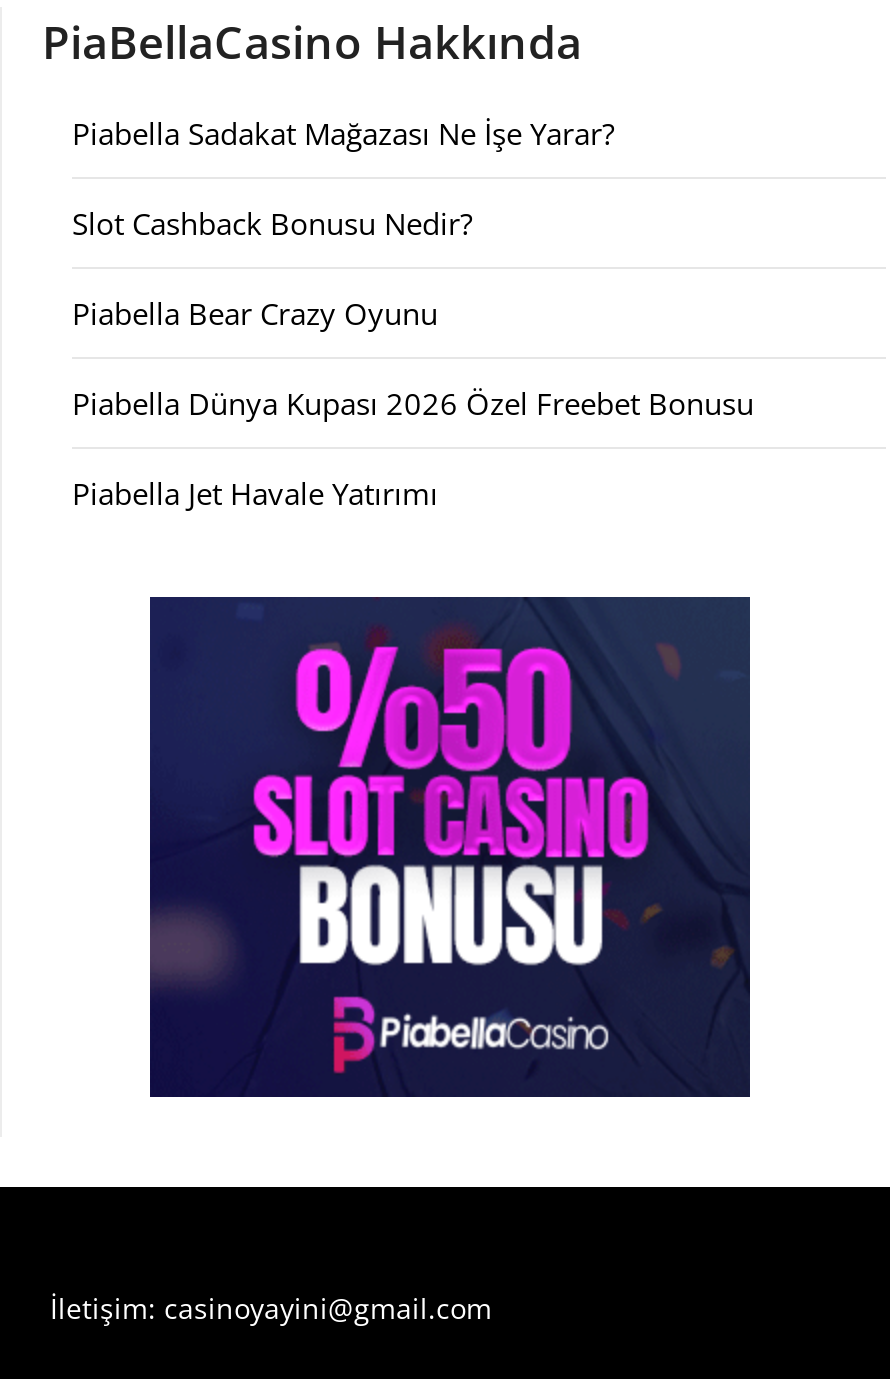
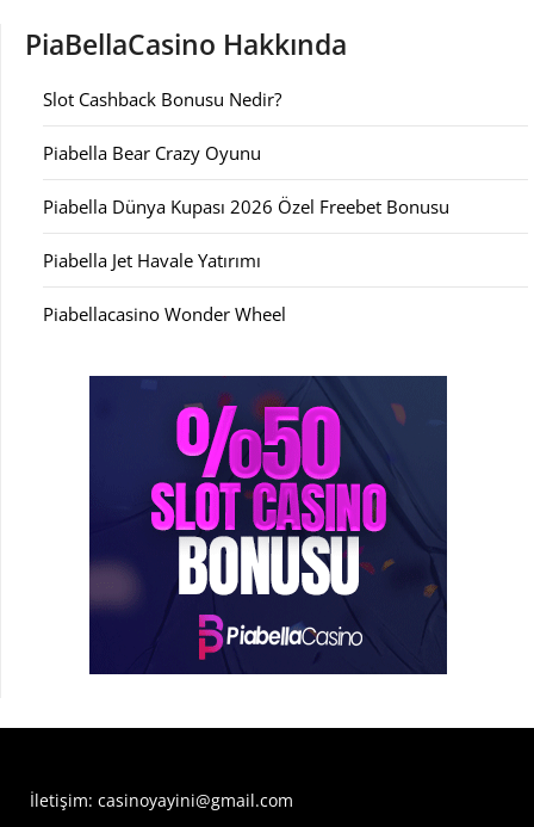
- Piabella Sadakat Mağazası Ne İşe Yarar?

moved up: Slot Cashback Bonusu Nedir? | Piabella Bear Crazy Oyunu | Piabella Dünya Kupası 2026 Özel Freebet Bonusu | Piabella Jet Havale Yatırımı

+ Piabellacasino Wonder Wheel
